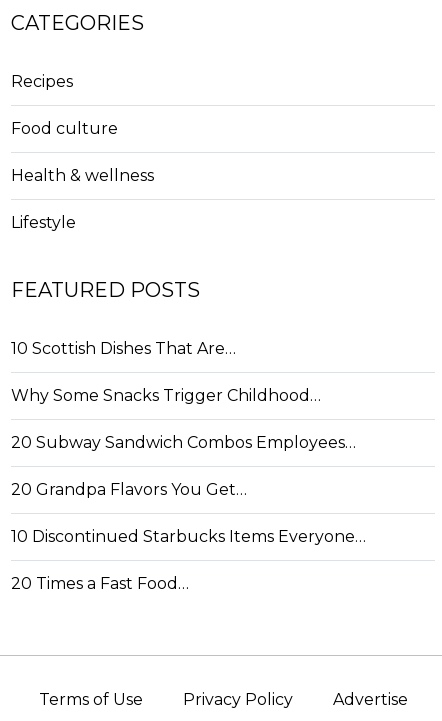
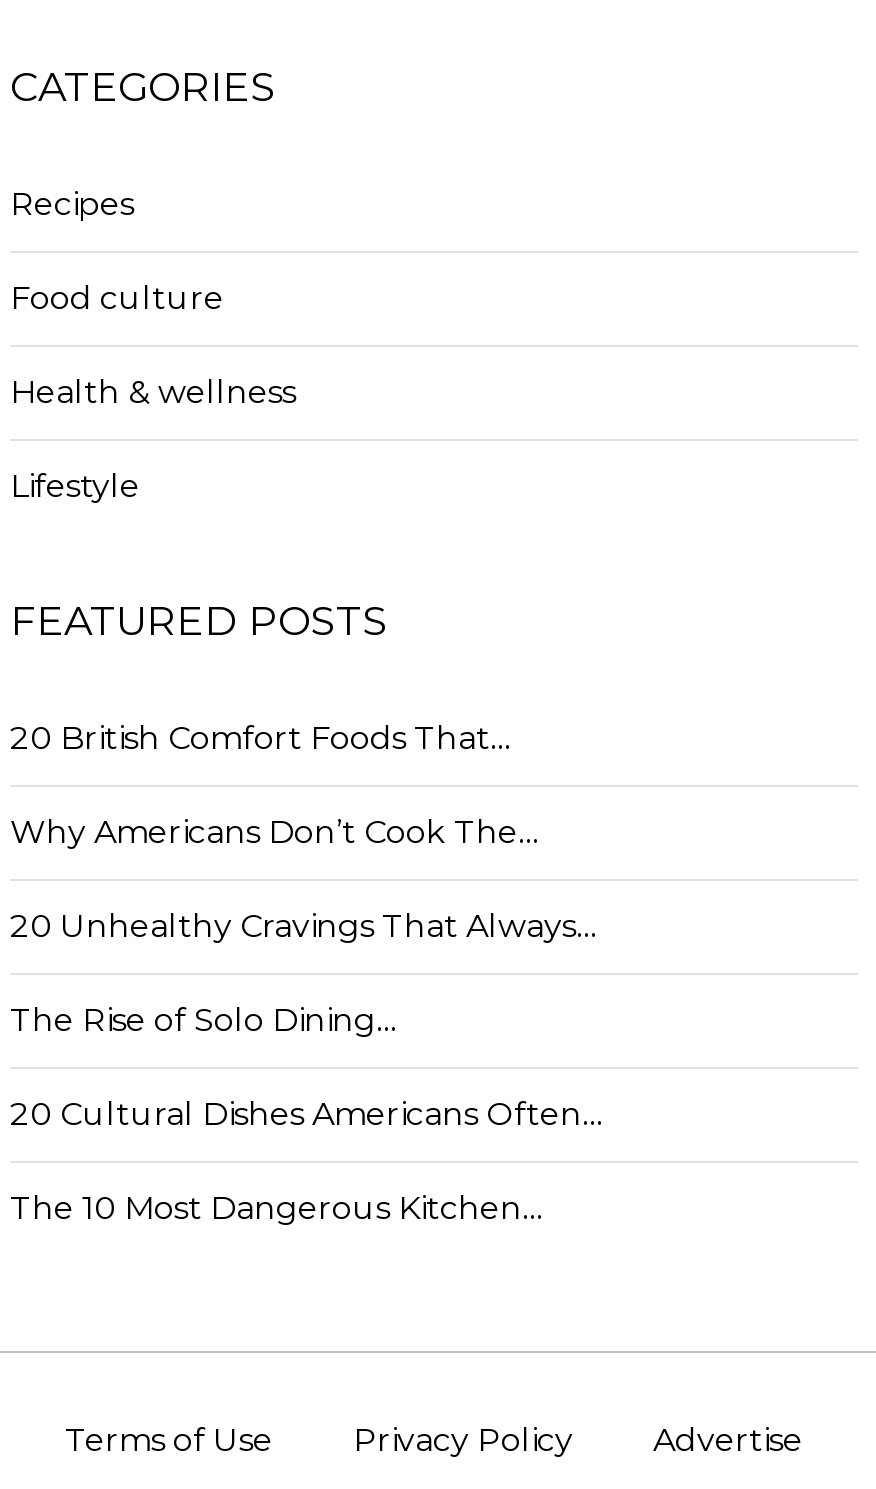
- 10 Scottish Dishes That Are…
+ 20 British Comfort Foods That…

- Why Some Snacks Trigger Childhood…
+ Why Americans Don’t Cook The…

- 20 Subway Sandwich Combos Employees…
+ 20 Unhealthy Cravings That Always…

- 20 Grandpa Flavors You Get…
+ The Rise of Solo Dining…

- 10 Discontinued Starbucks Items Everyone…
+ 20 Cultural Dishes Americans Often…

- 20 Times a Fast Food…
+ The 10 Most Dangerous Kitchen…
